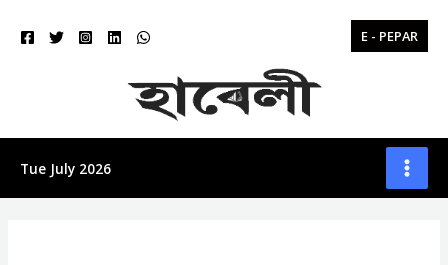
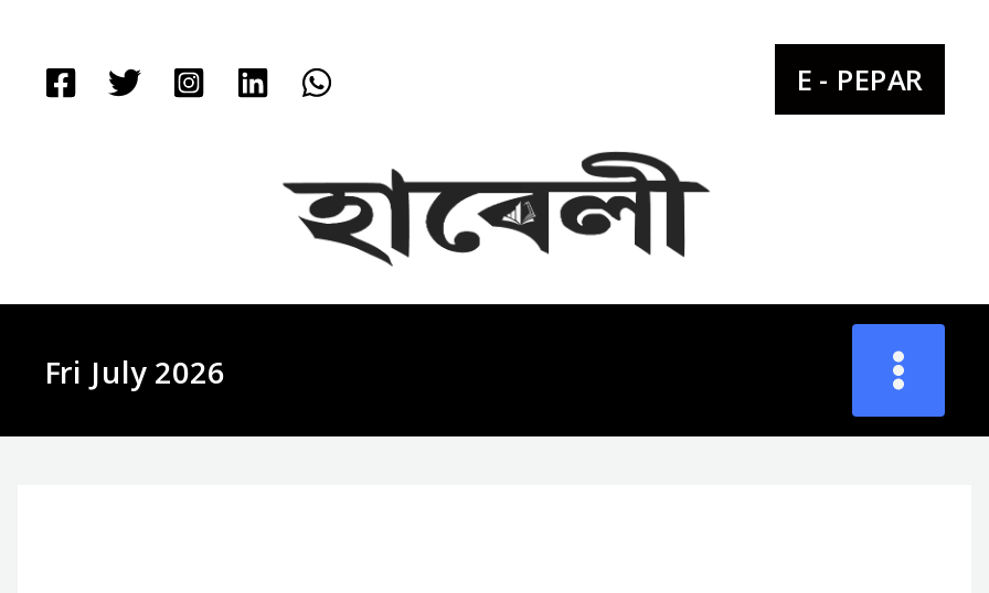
- Tue July 2026
+ Fri July 2026
